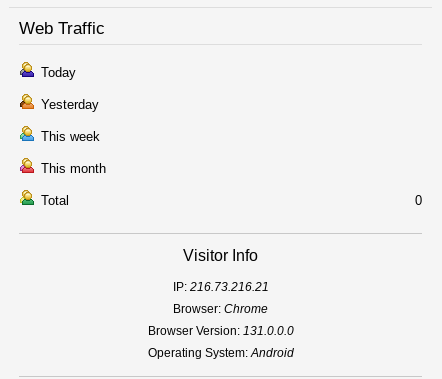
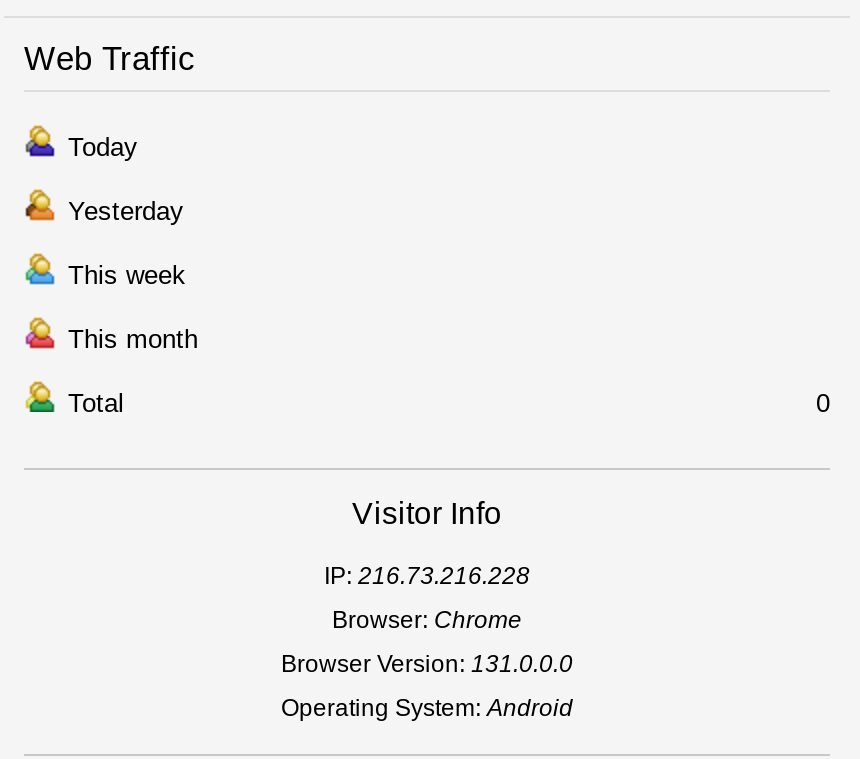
- IP: 216.73.216.21
+ IP: 216.73.216.228
